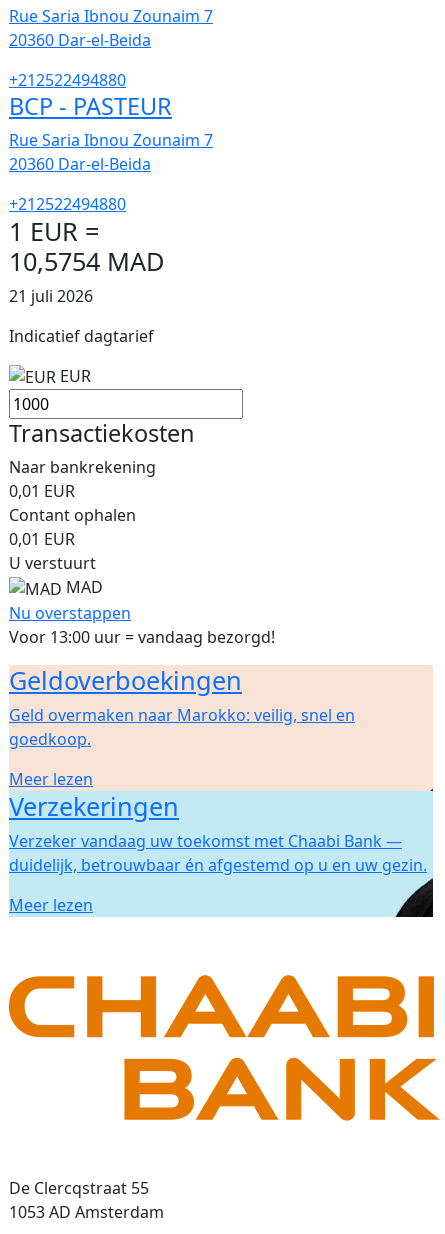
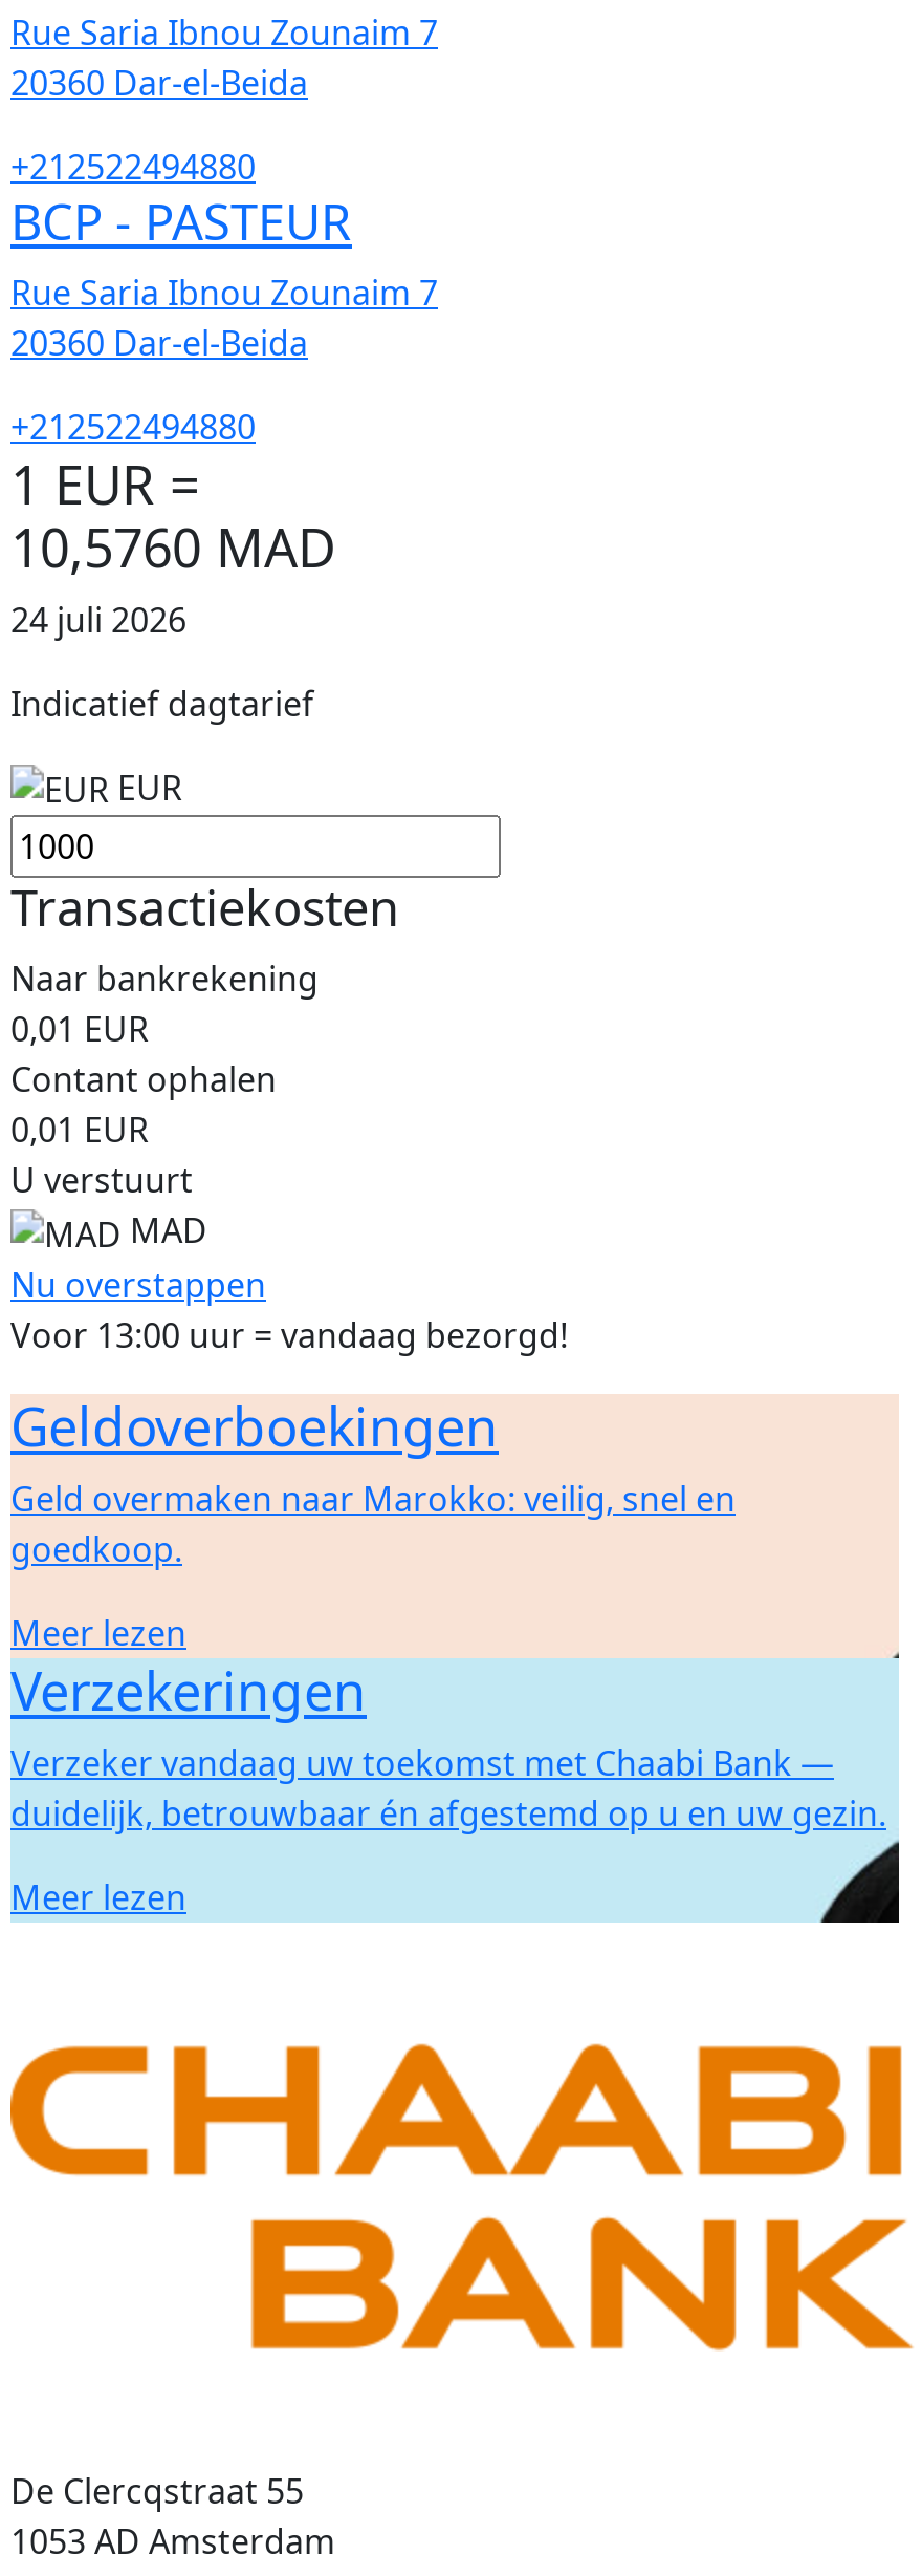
- 10,5754 MAD
+ 10,5760 MAD

- 21 juli 2026
+ 24 juli 2026
